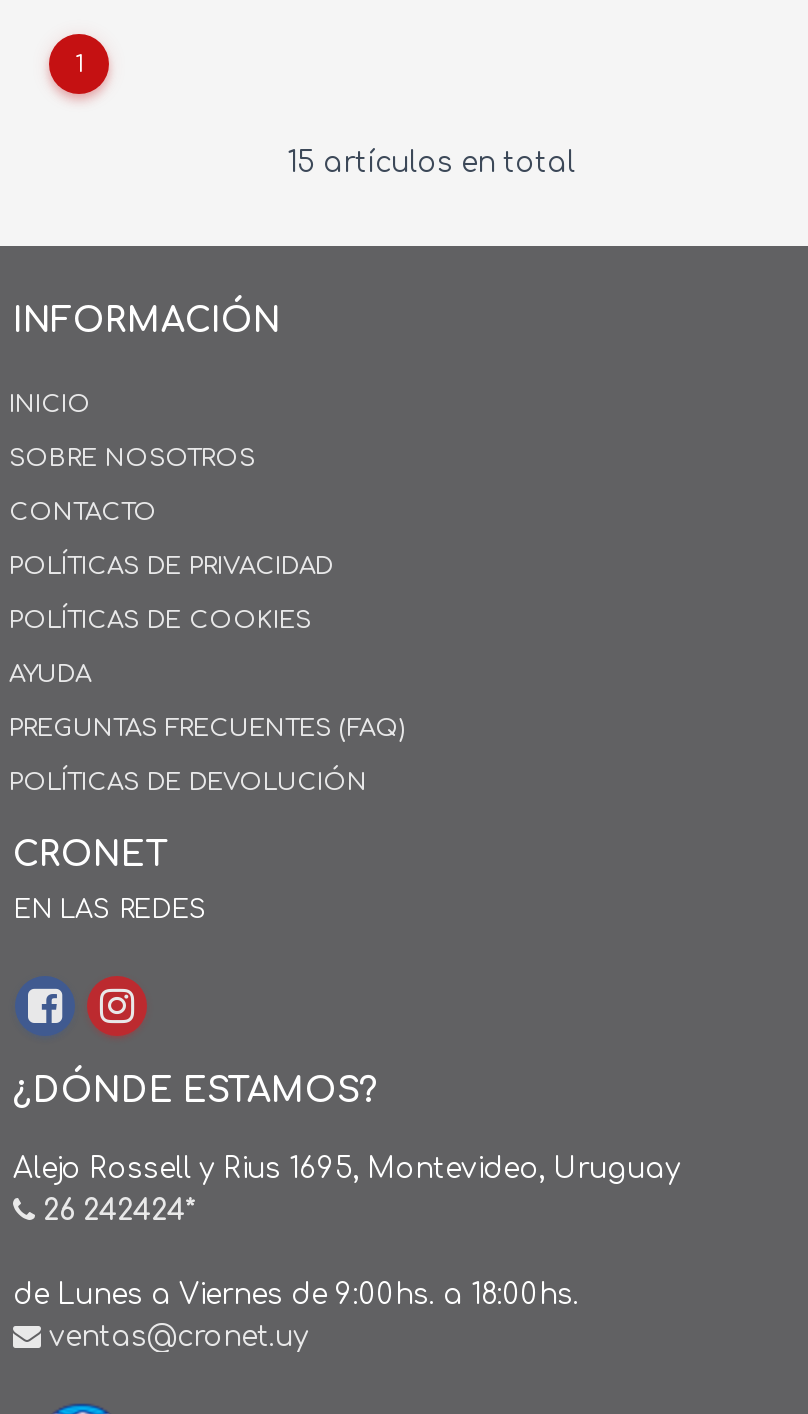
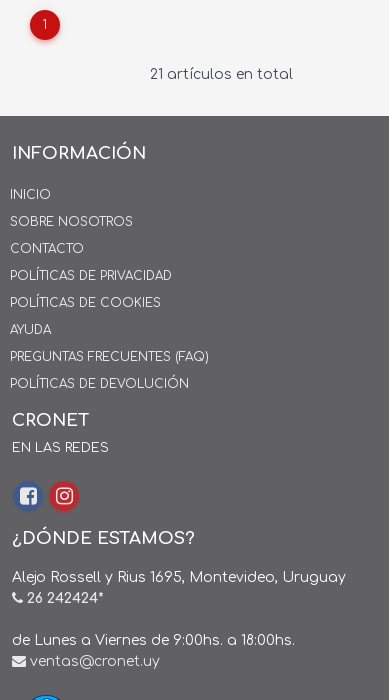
- 15 artículos en total
+ 21 artículos en total
